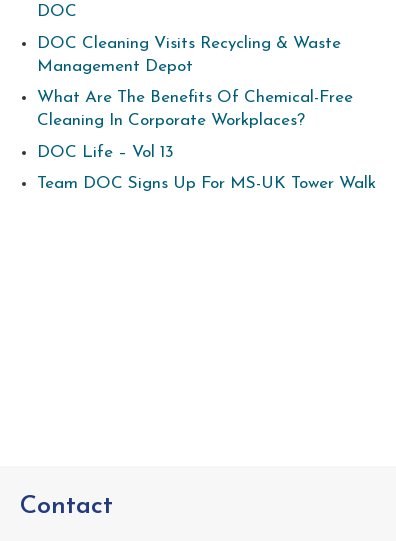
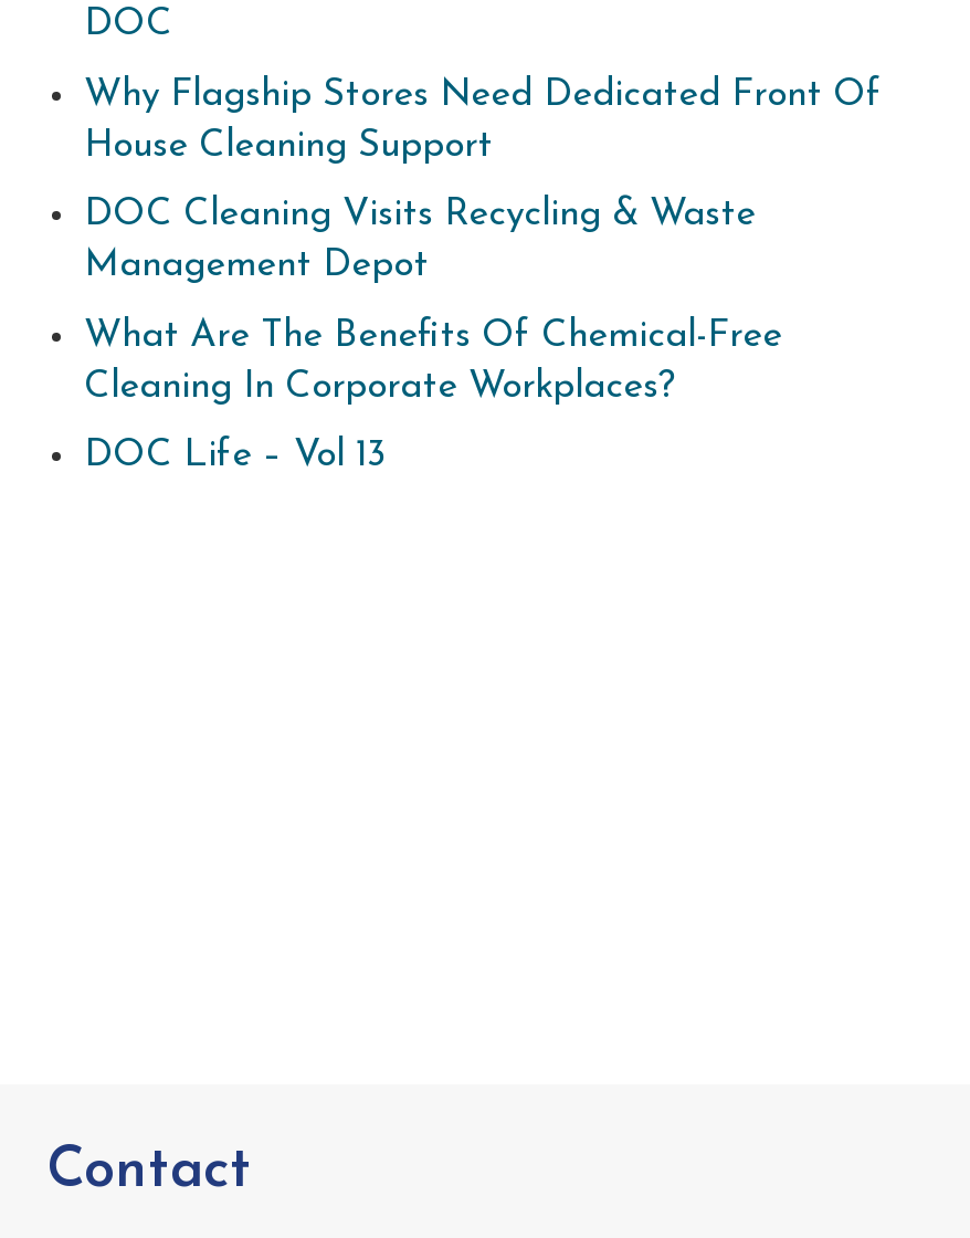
+ Why Flagship Stores Need Dedicated Front Of
+ House Cleaning Support

moved down: DOC Cleaning Visits Recycling & Waste | Management Depot | What Are The Benefits Of Chemical-Free | Cleaning In Corporate Workplaces? | DOC Life – Vol 13

- Team DOC Signs Up For MS-UK Tower Walk
